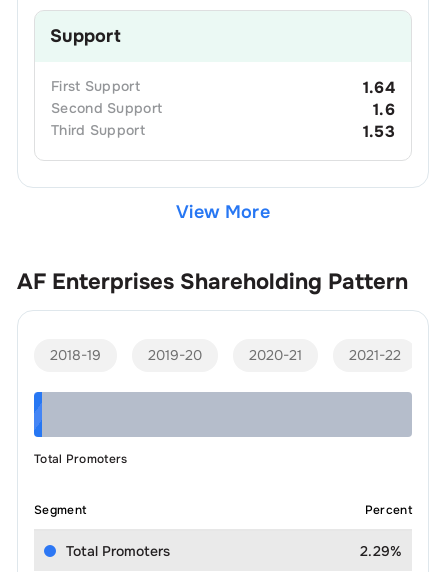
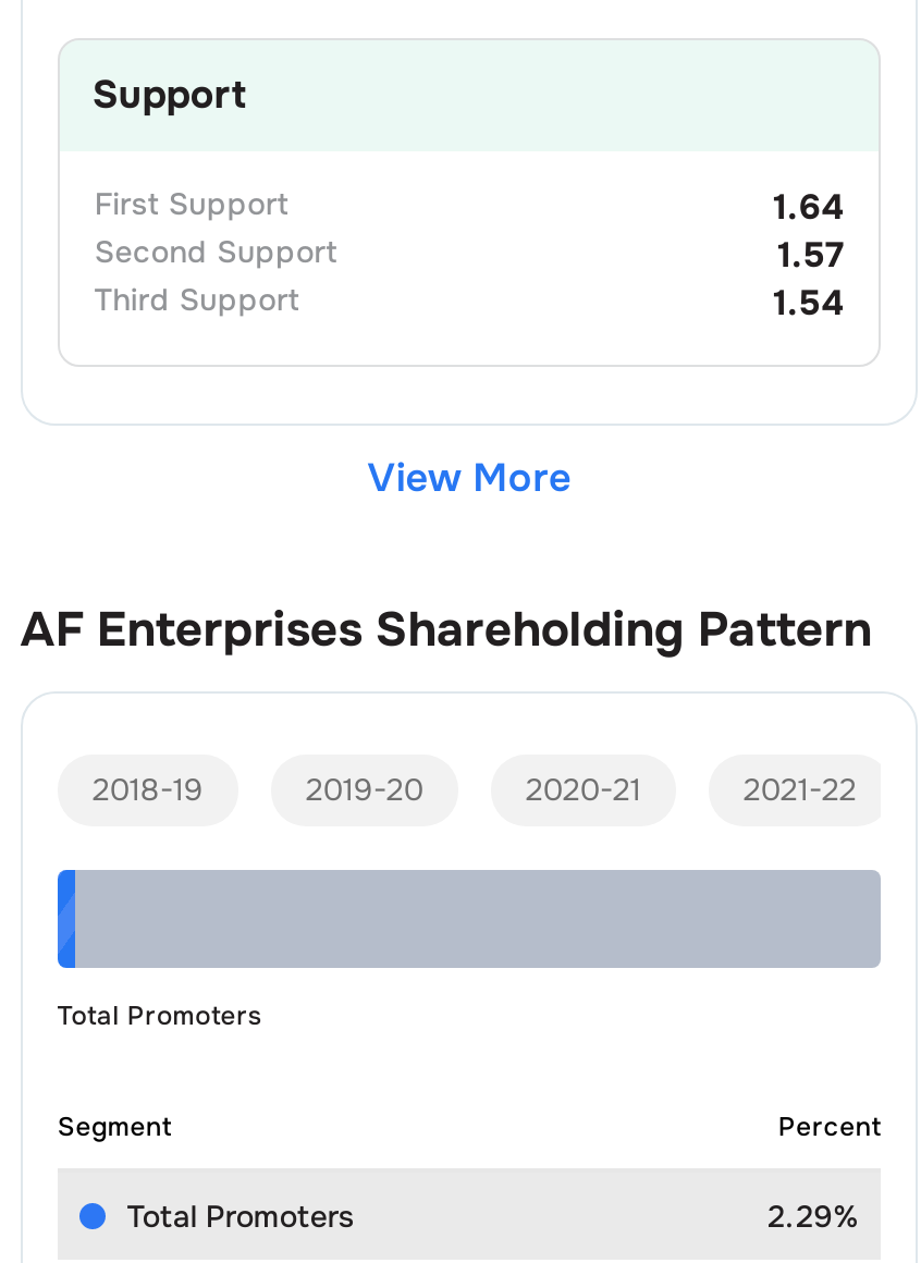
- 1.6
+ 1.57

- 1.53
+ 1.54
